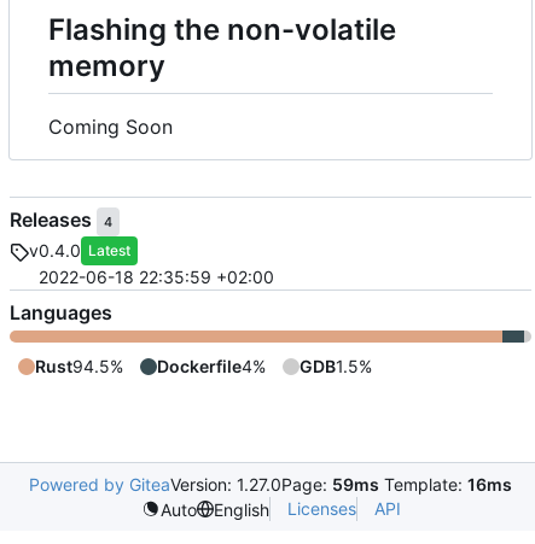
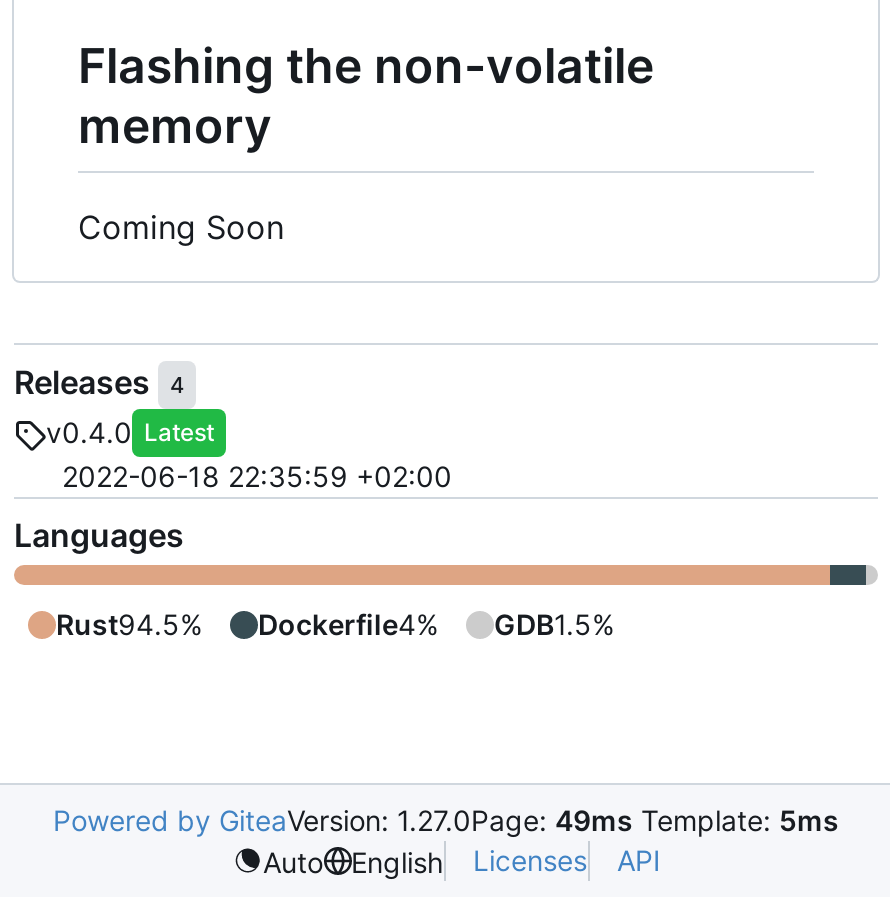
- Powered by GiteaVersion: 1.27.0Page: 59ms Template: 16ms
+ Powered by GiteaVersion: 1.27.0Page: 49ms Template: 5ms
